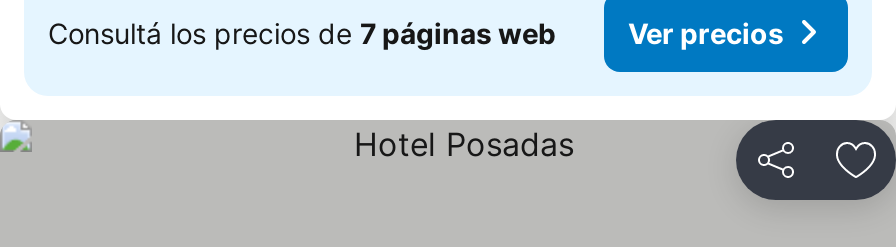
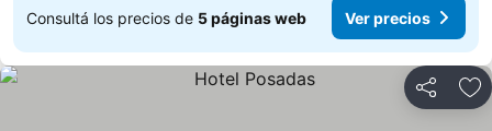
- Consultá los precios de 7 páginas web
+ Consultá los precios de 5 páginas web
